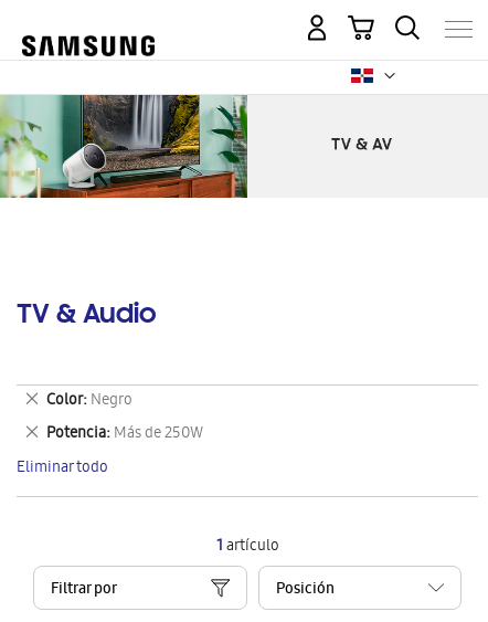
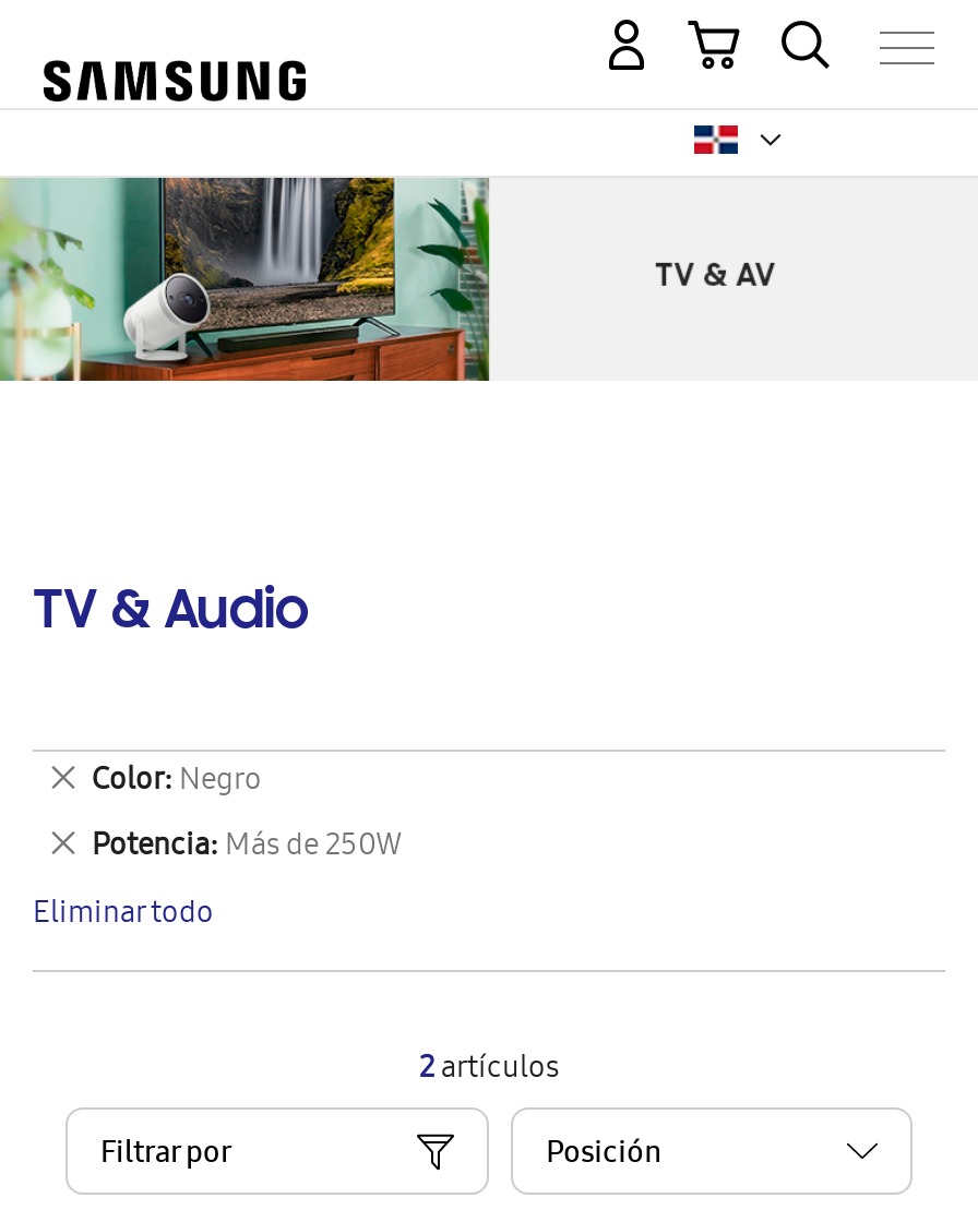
- 1artículo
+ 2artículos
